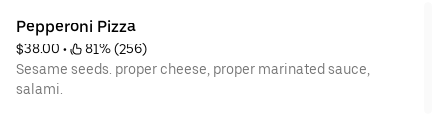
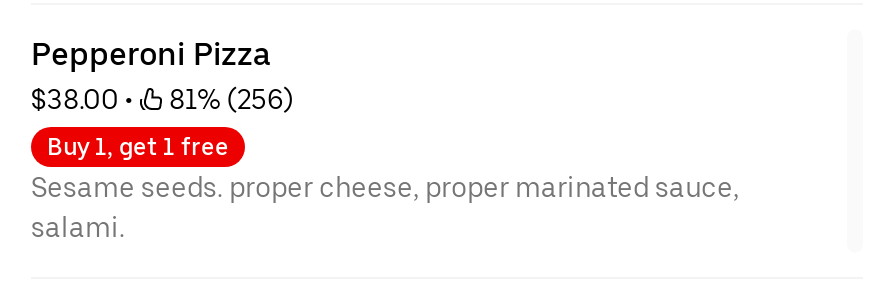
+ Buy 1, get 1 free
